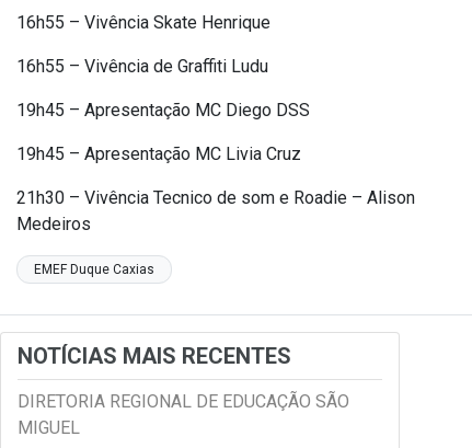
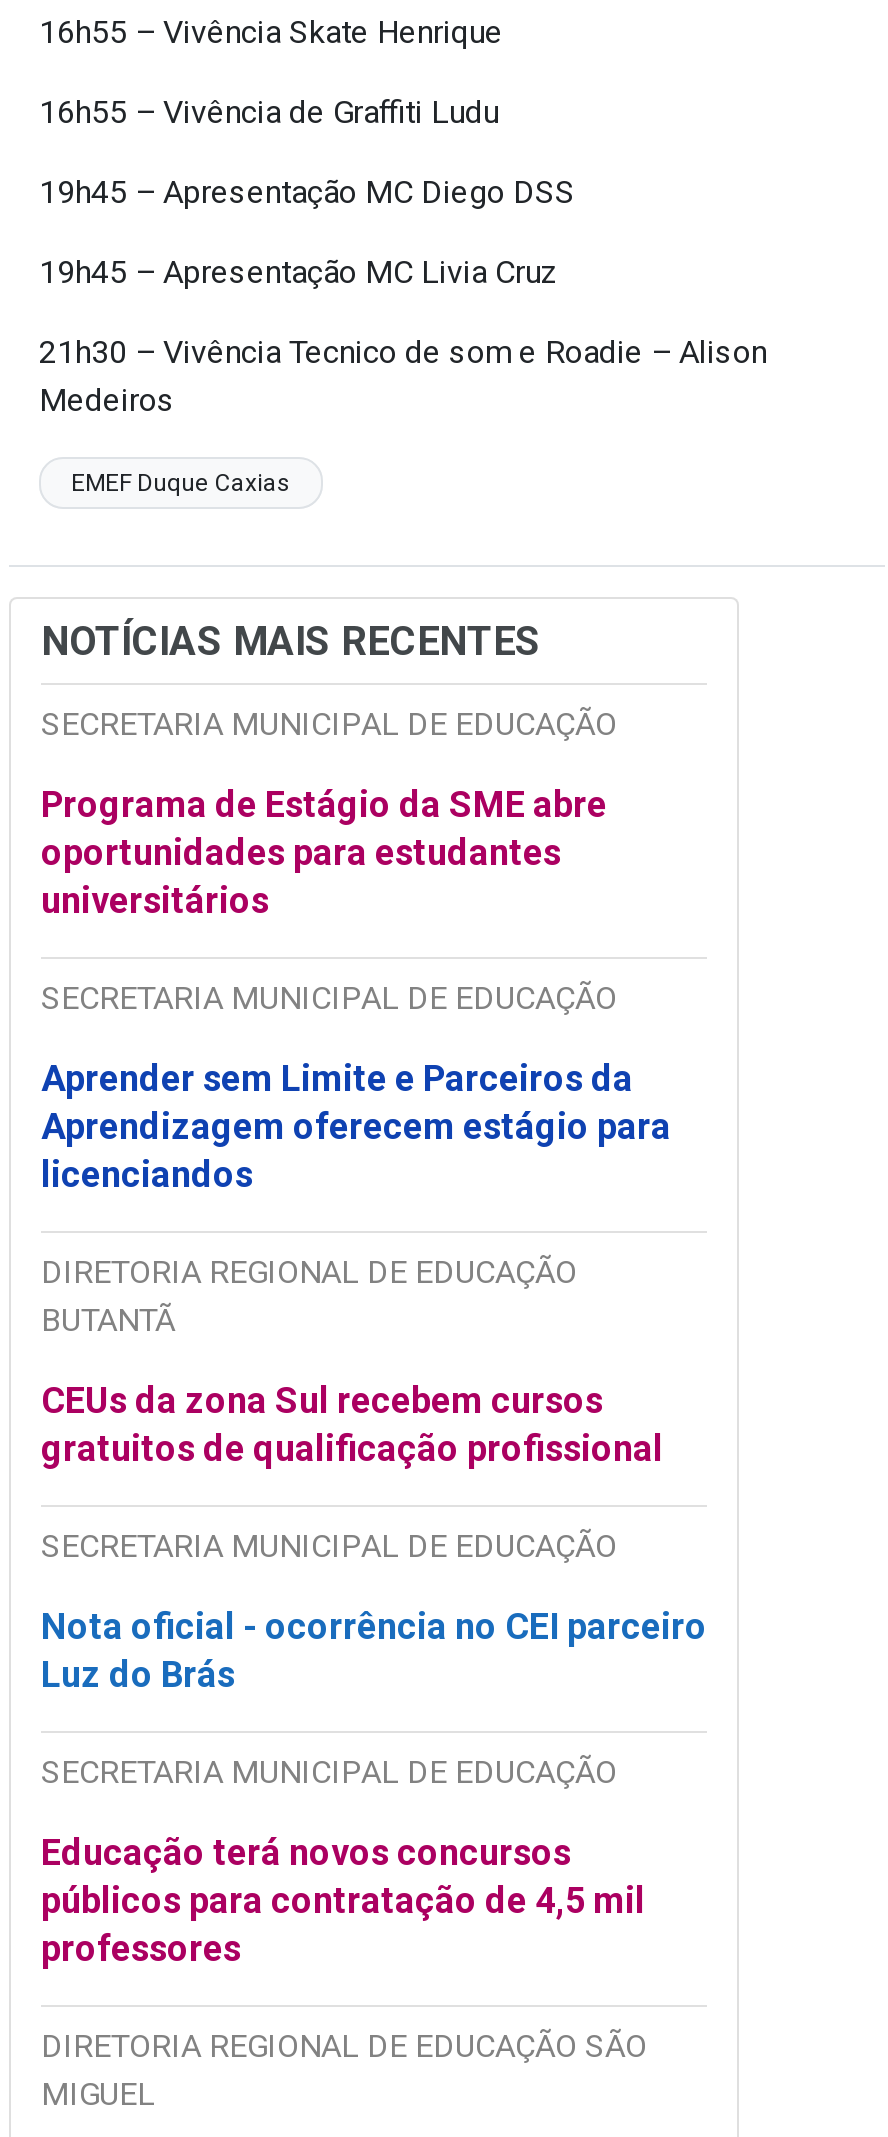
+ SECRETARIA MUNICIPAL DE EDUCAÇÃO
+ Programa de Estágio da SME abre
+ oportunidades para estudantes
+ universitários
+ SECRETARIA MUNICIPAL DE EDUCAÇÃO
+ Aprender sem Limite e Parceiros da
+ Aprendizagem oferecem estágio para
+ licenciandos
+ DIRETORIA REGIONAL DE EDUCAÇÃO
+ BUTANTÃ
+ CEUs da zona Sul recebem cursos
+ gratuitos de qualificação profissional
+ SECRETARIA MUNICIPAL DE EDUCAÇÃO
+ Nota oficial - ocorrência no CEI parceiro
+ Luz do Brás
+ SECRETARIA MUNICIPAL DE EDUCAÇÃO
+ Educação terá novos concursos
+ públicos para contratação de 4,5 mil
+ professores
